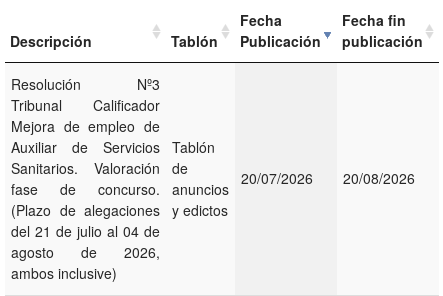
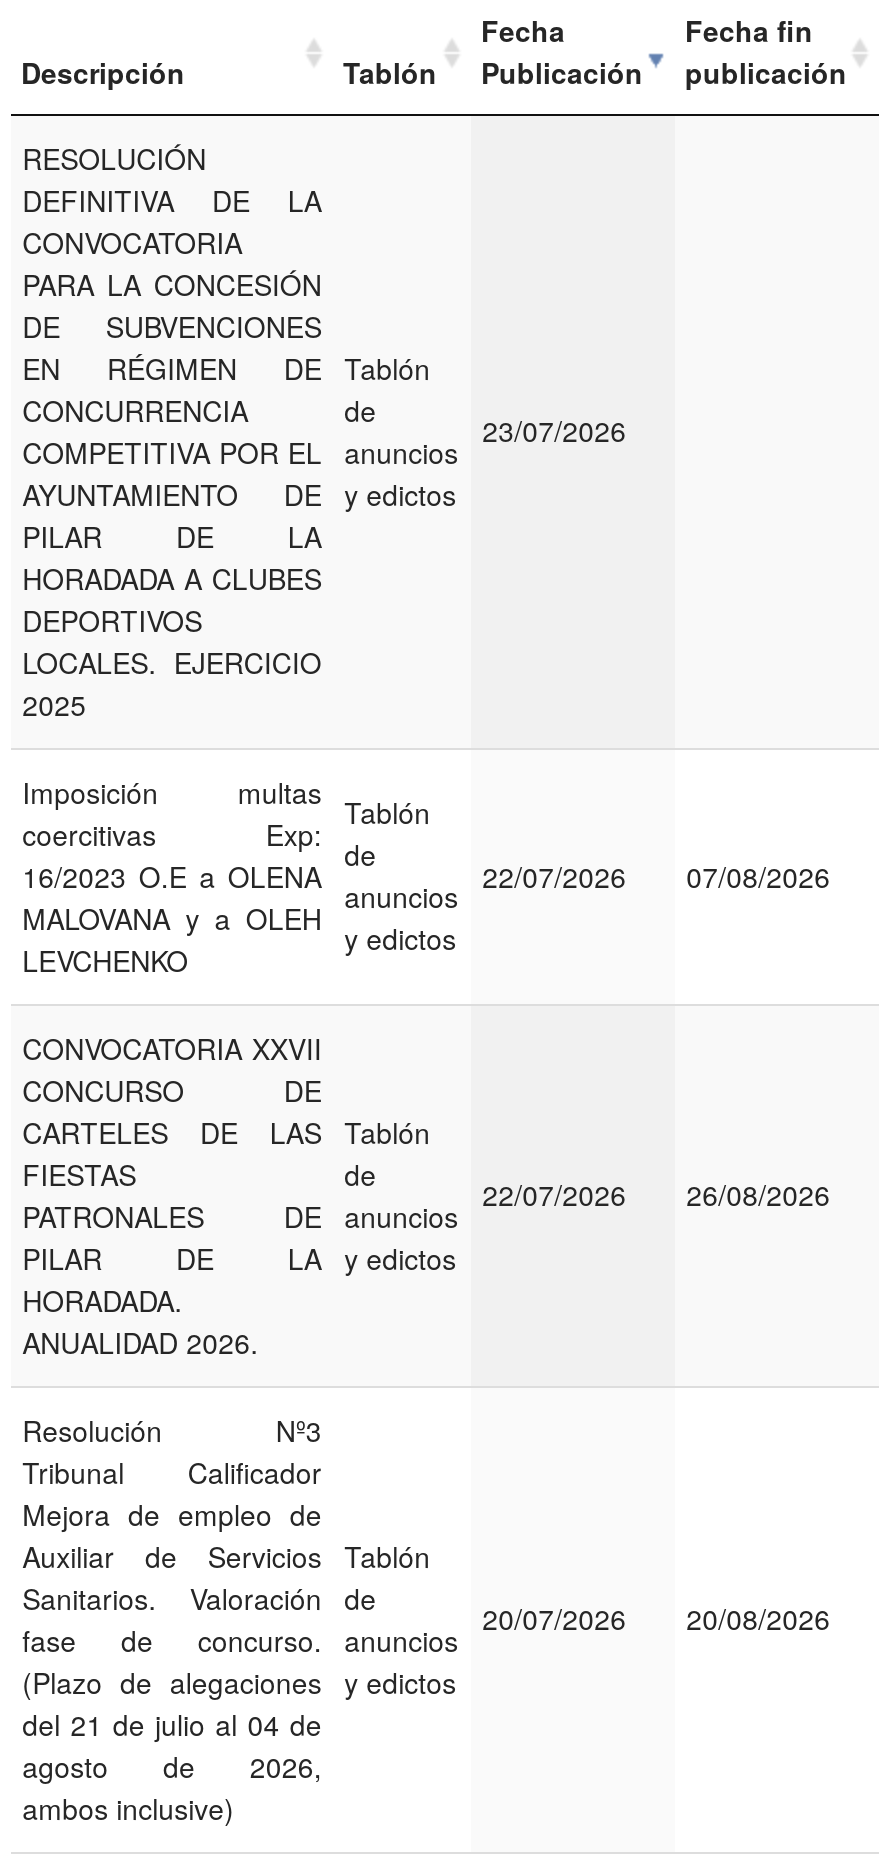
+ RESOLUCIÓN
+ DEFINITIVA DE LA
+ CONVOCATORIA
+ PARA LA CONCESIÓN
+ DE SUBVENCIONES
+ EN RÉGIMEN DE
+ CONCURRENCIA
+ COMPETITIVA POR EL
+ AYUNTAMIENTO DE
+ PILAR DE LA
+ HORADADA A CLUBES
+ DEPORTIVOS
+ LOCALES. EJERCICIO
+ 2025

+ Imposición multas
+ coercitivas Exp:
+ 16/2023 O.E a OLENA
+ MALOVANA y a OLEH
+ LEVCHENKO

+ CONVOCATORIA XXVII
+ CONCURSO DE
+ CARTELES DE LAS
+ FIESTAS
+ PATRONALES DE
+ PILAR DE LA
+ HORADADA.
+ ANUALIDAD 2026.

+ Tablón
+ de
+ anuncios
+ y edictos

+ Tablón
+ de
+ anuncios
+ y edictos

+ Tablón
+ de
+ anuncios
+ y edictos

+ 23/07/2026

+ 22/07/2026
+ 07/08/2026

+ 22/07/2026
+ 26/08/2026
